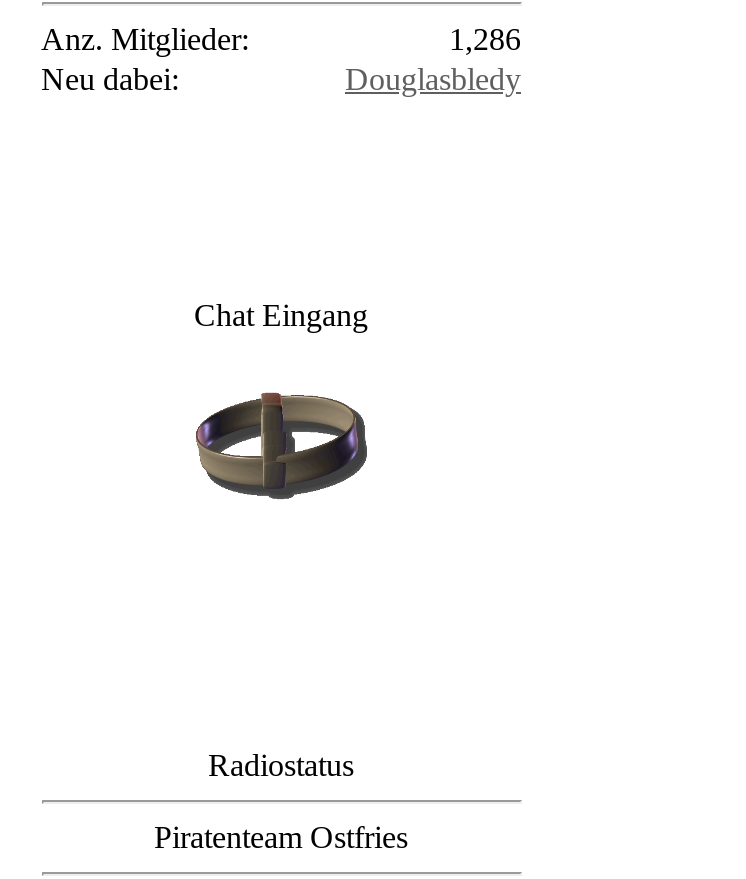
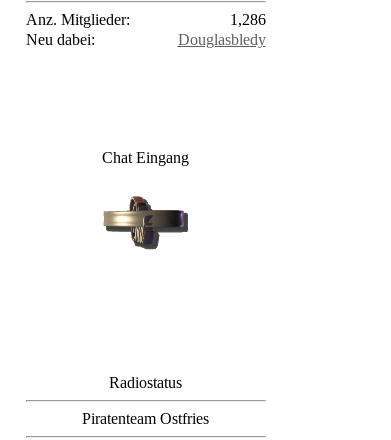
- [image]
+ [image]
